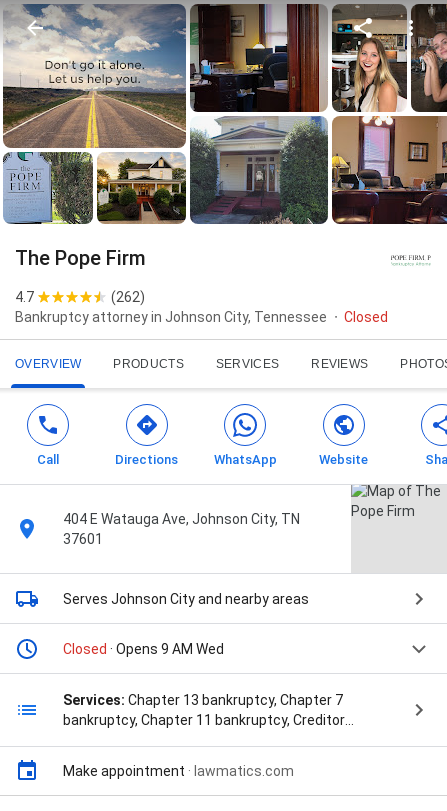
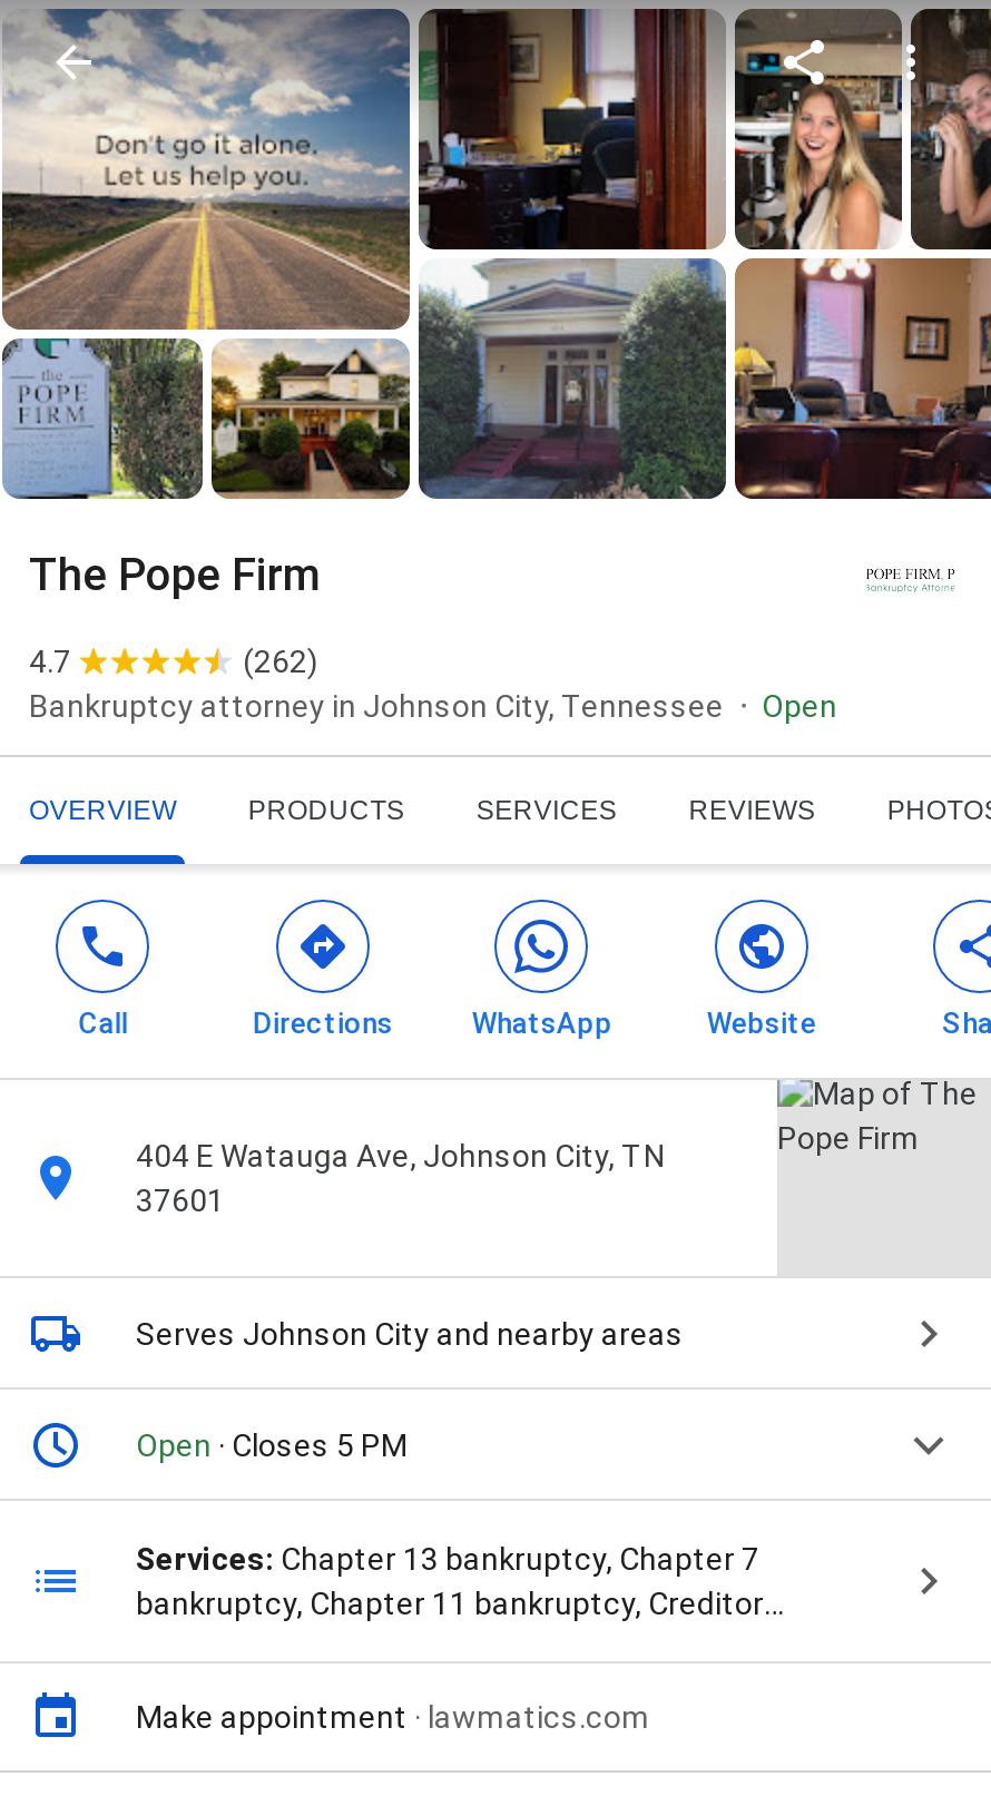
- Closed
+ Open

- Closed · Opens 9 AM Wed
+ Open · Closes 5 PM
